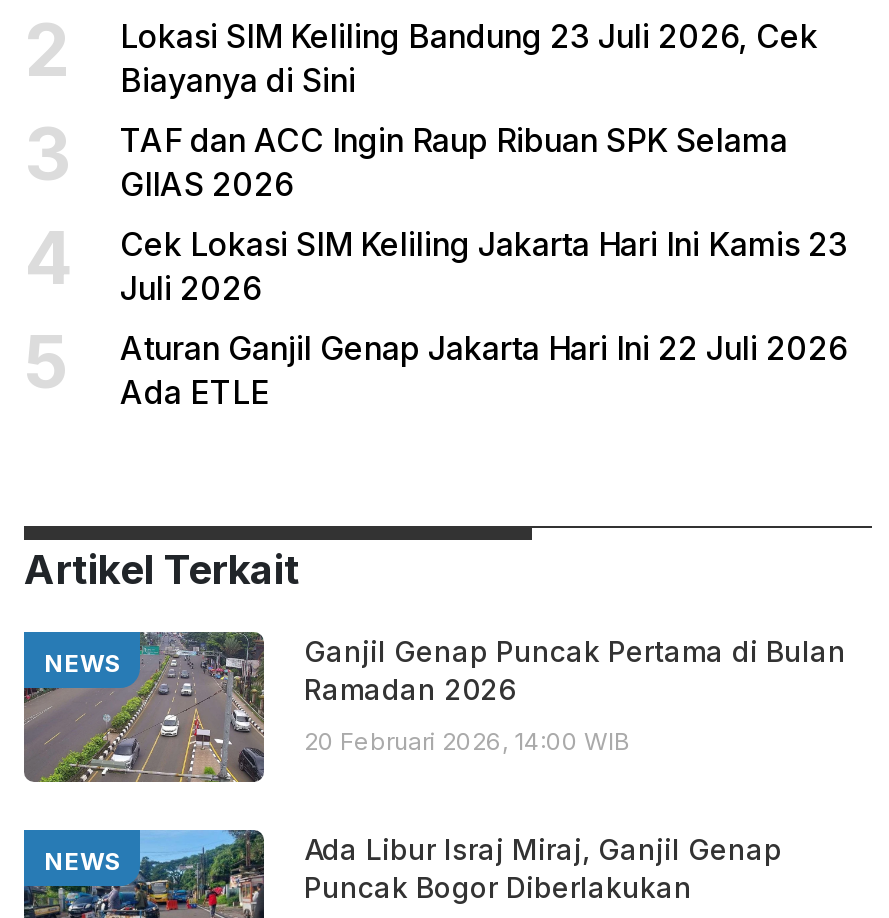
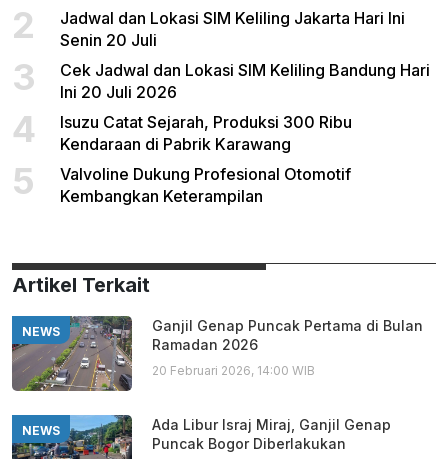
- Lokasi SIM Keliling Bandung 23 Juli 2026, Cek
- Biayanya di Sini
+ Jadwal dan Lokasi SIM Keliling Jakarta Hari Ini
+ Senin 20 Juli

- TAF dan ACC Ingin Raup Ribuan SPK Selama
- GIIAS 2026
+ Cek Jadwal dan Lokasi SIM Keliling Bandung Hari
+ Ini 20 Juli 2026

- Cek Lokasi SIM Keliling Jakarta Hari Ini Kamis 23
- Juli 2026
+ Isuzu Catat Sejarah, Produksi 300 Ribu
+ Kendaraan di Pabrik Karawang

- Aturan Ganjil Genap Jakarta Hari Ini 22 Juli 2026
- Ada ETLE
+ Valvoline Dukung Profesional Otomotif
+ Kembangkan Keterampilan
